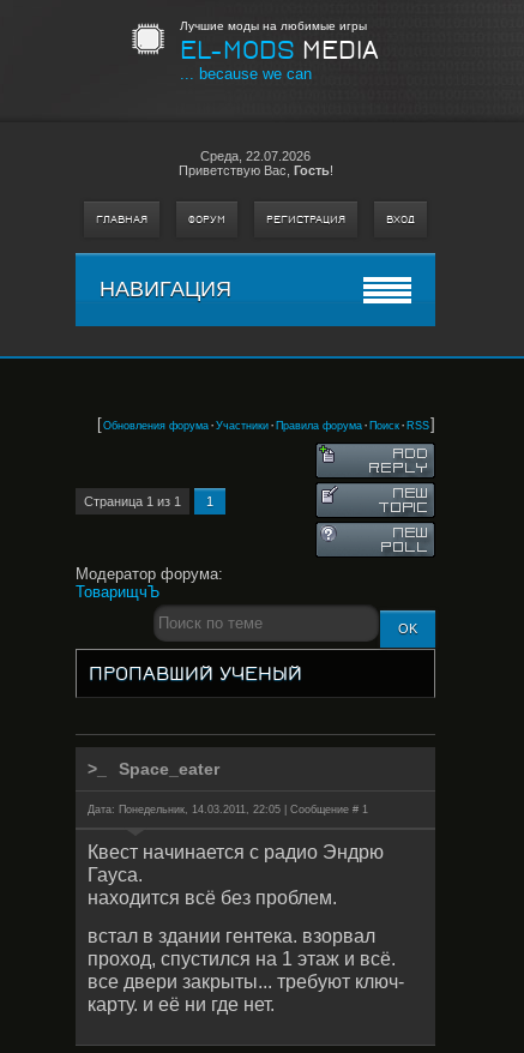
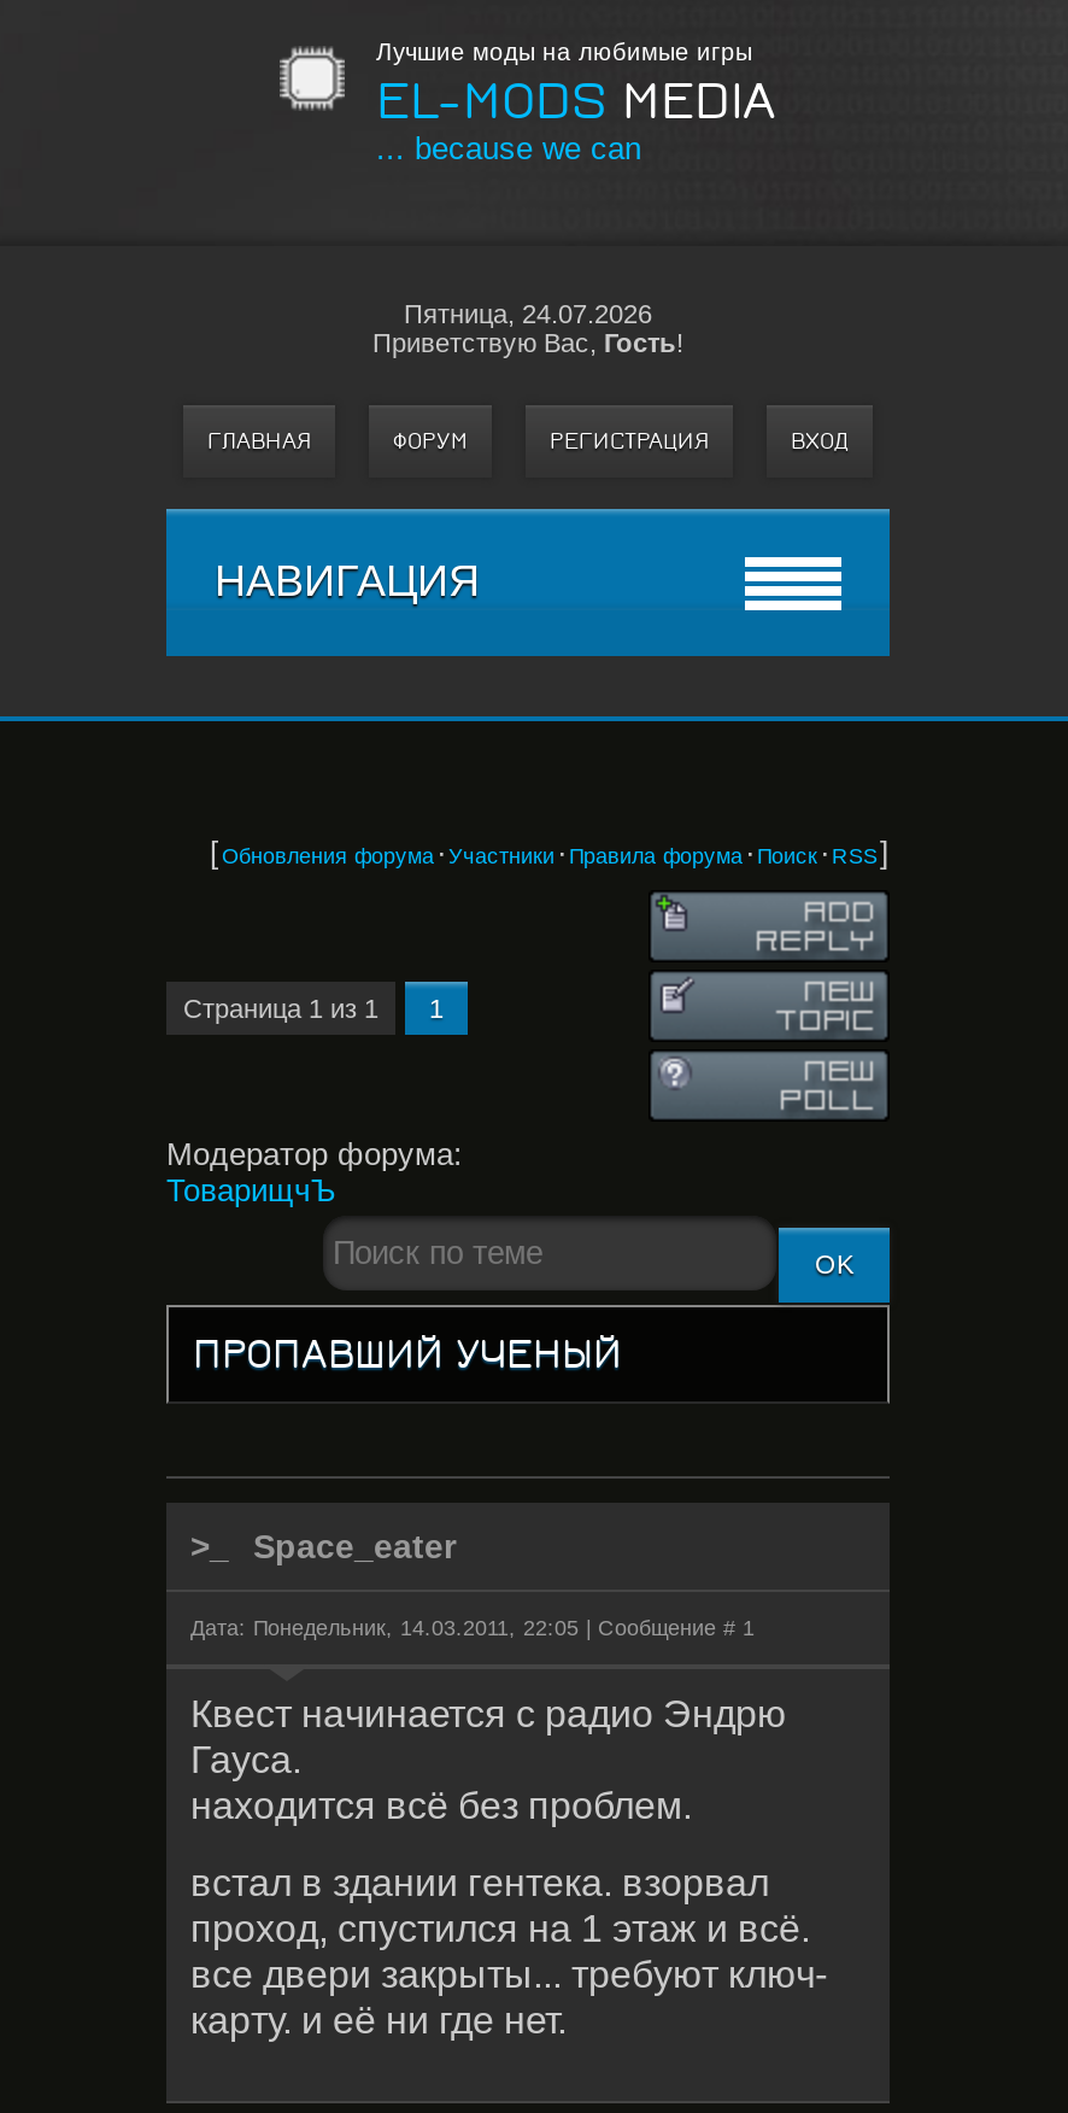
- Среда, 22.07.2026
+ Пятница, 24.07.2026
